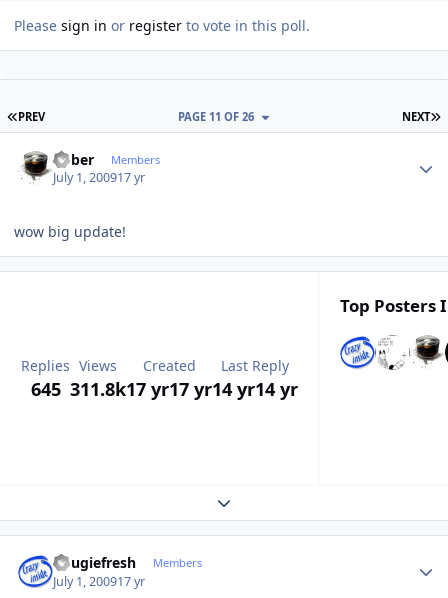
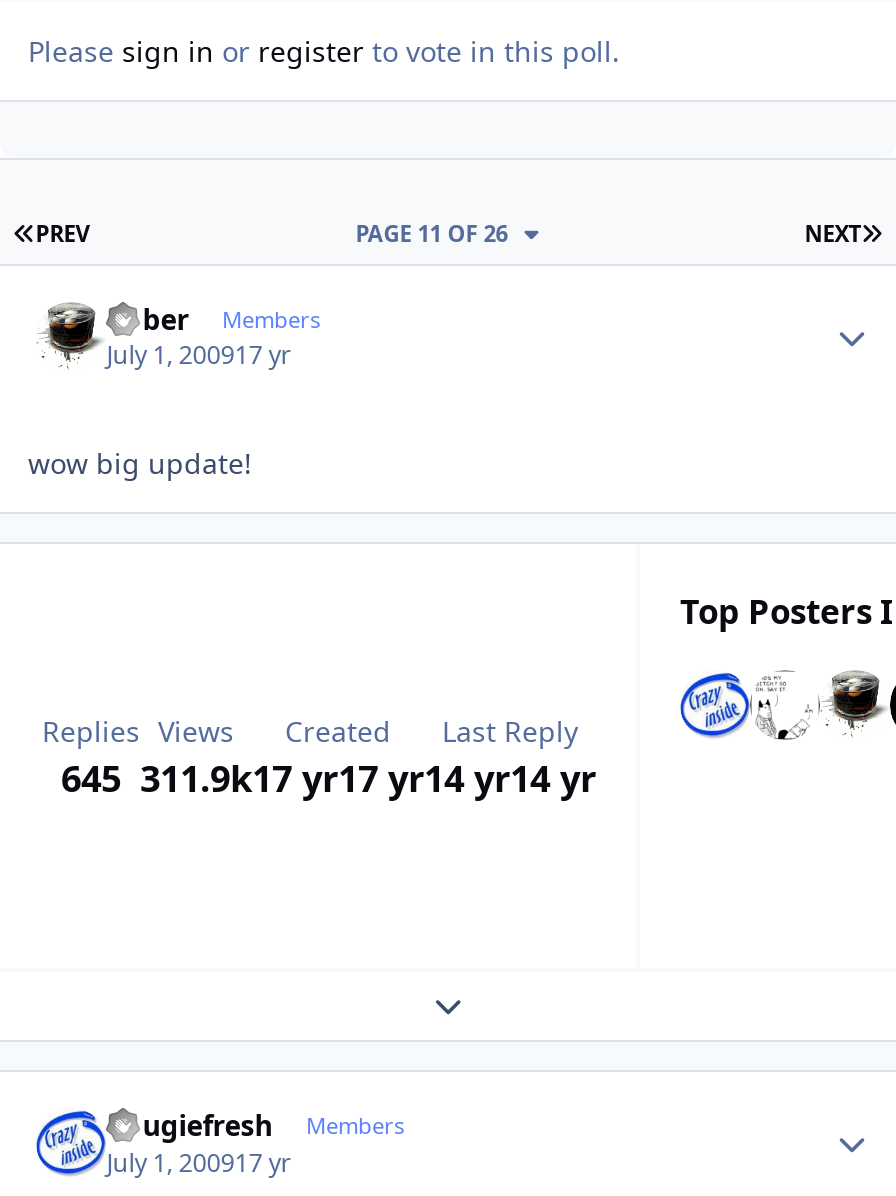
- 645 311.8k 17 yr17 yr 14 yr14 yr
+ 645 311.9k 17 yr17 yr 14 yr14 yr
